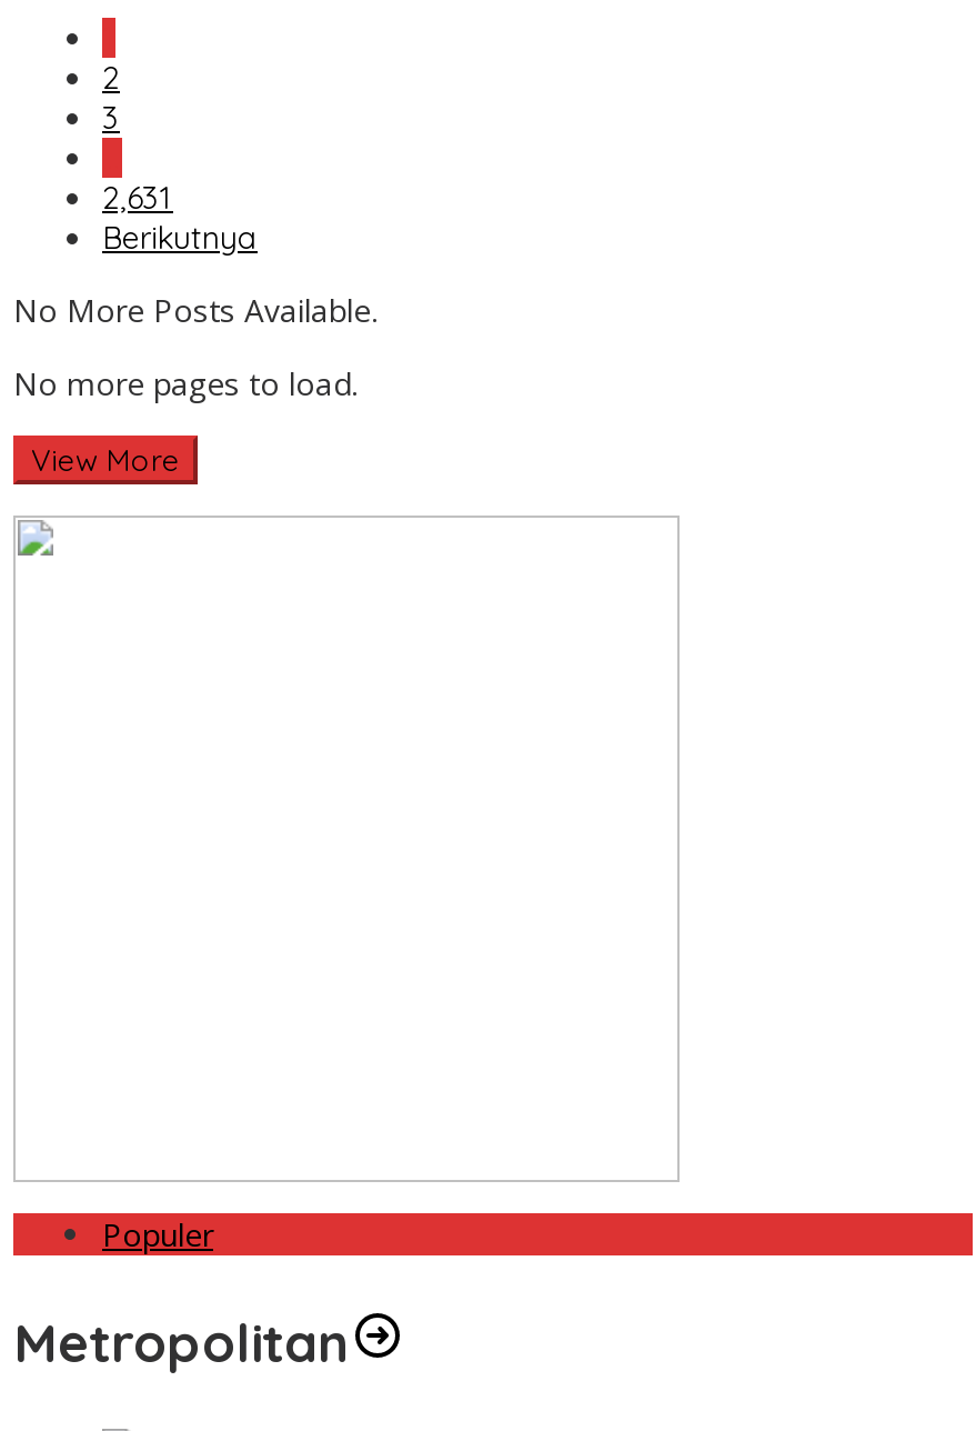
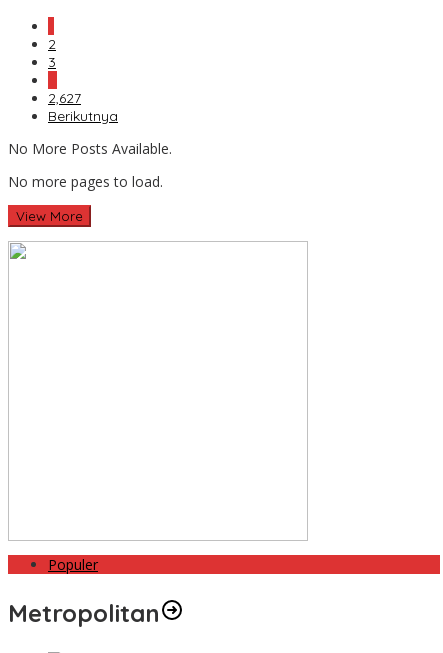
- 2,631
+ 2,627
